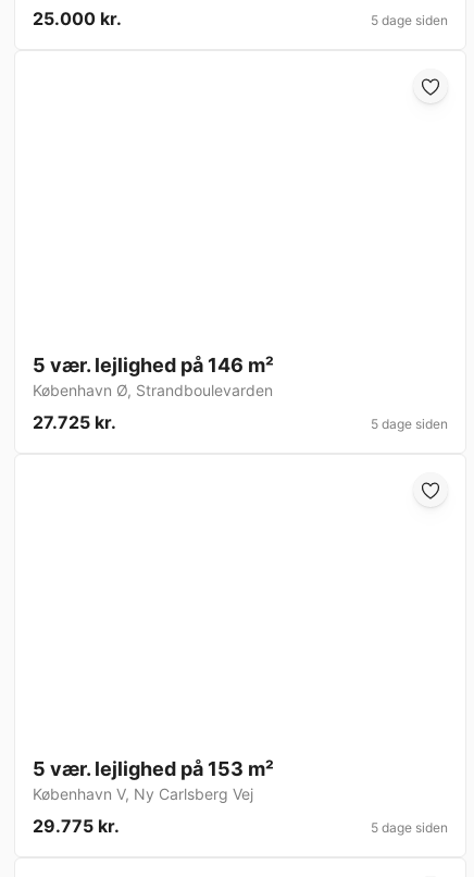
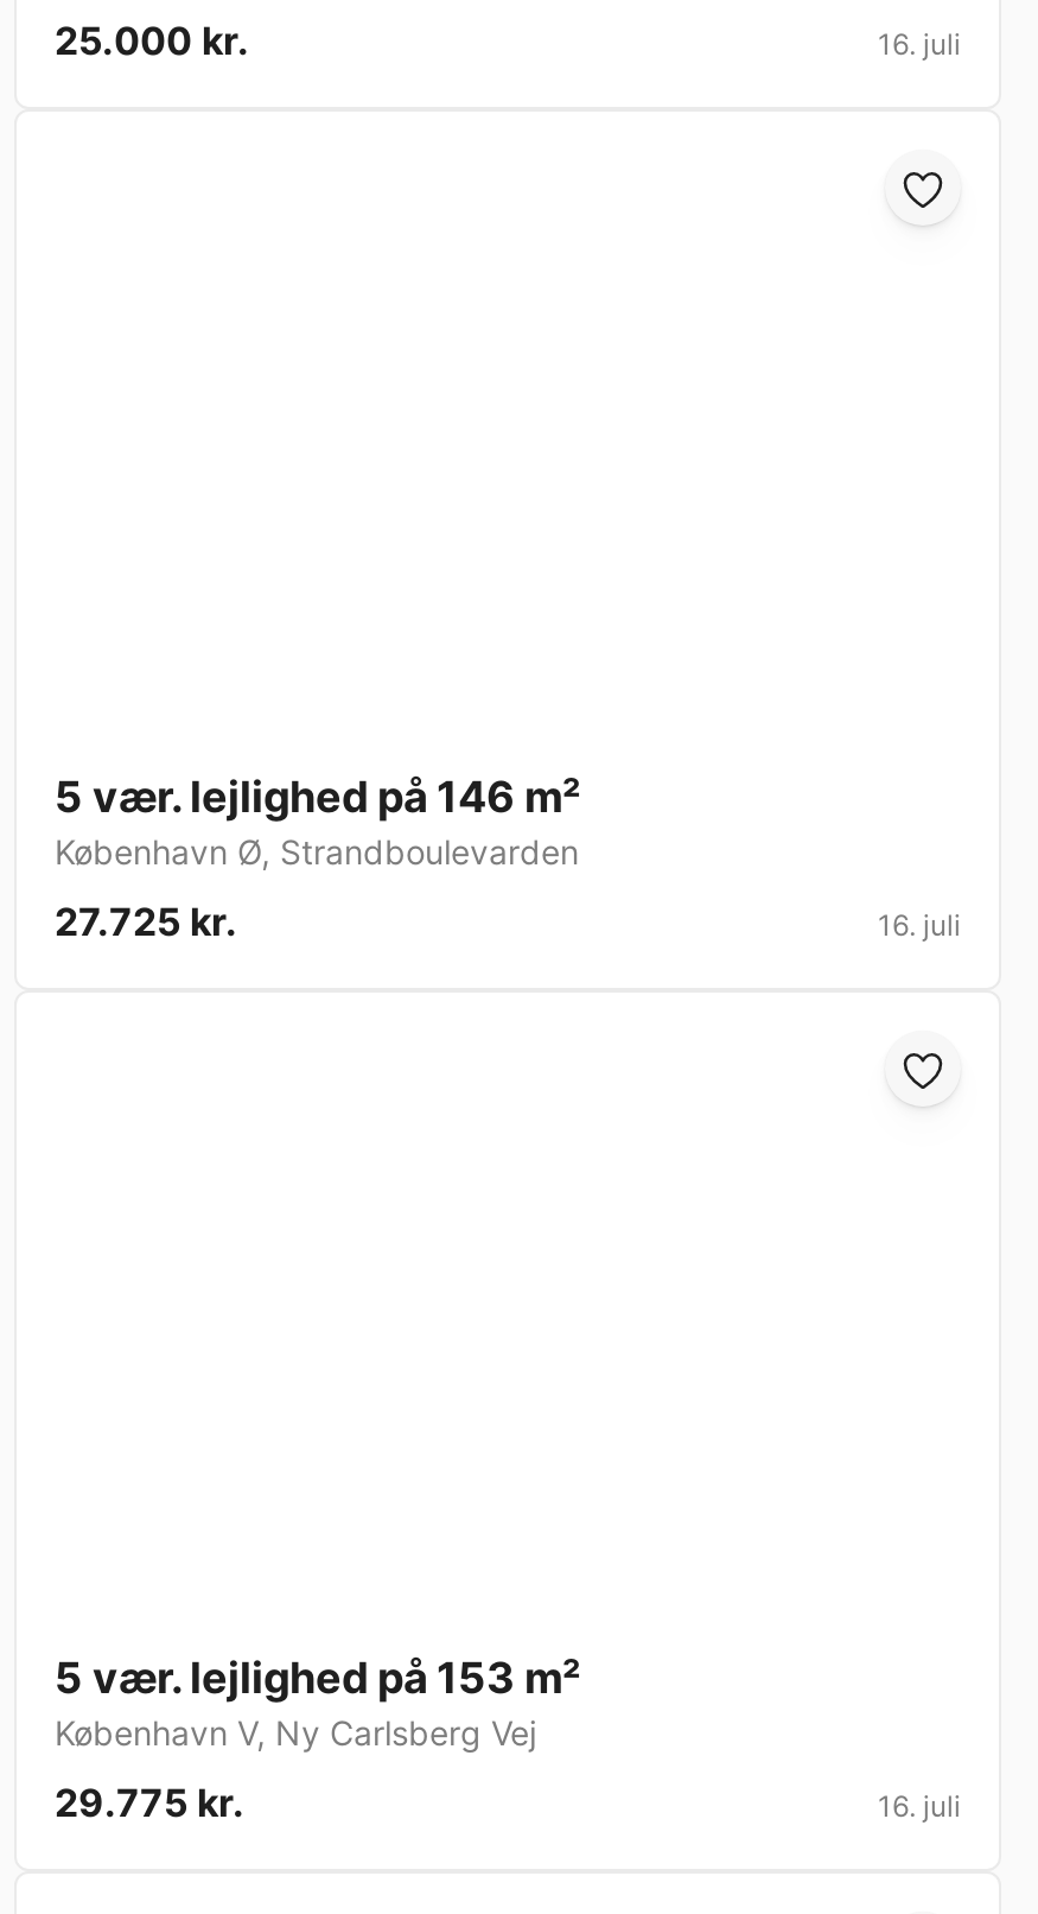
- 5 dage siden
+ 16. juli

- 5 dage siden
+ 16. juli

- 5 dage siden
+ 16. juli
